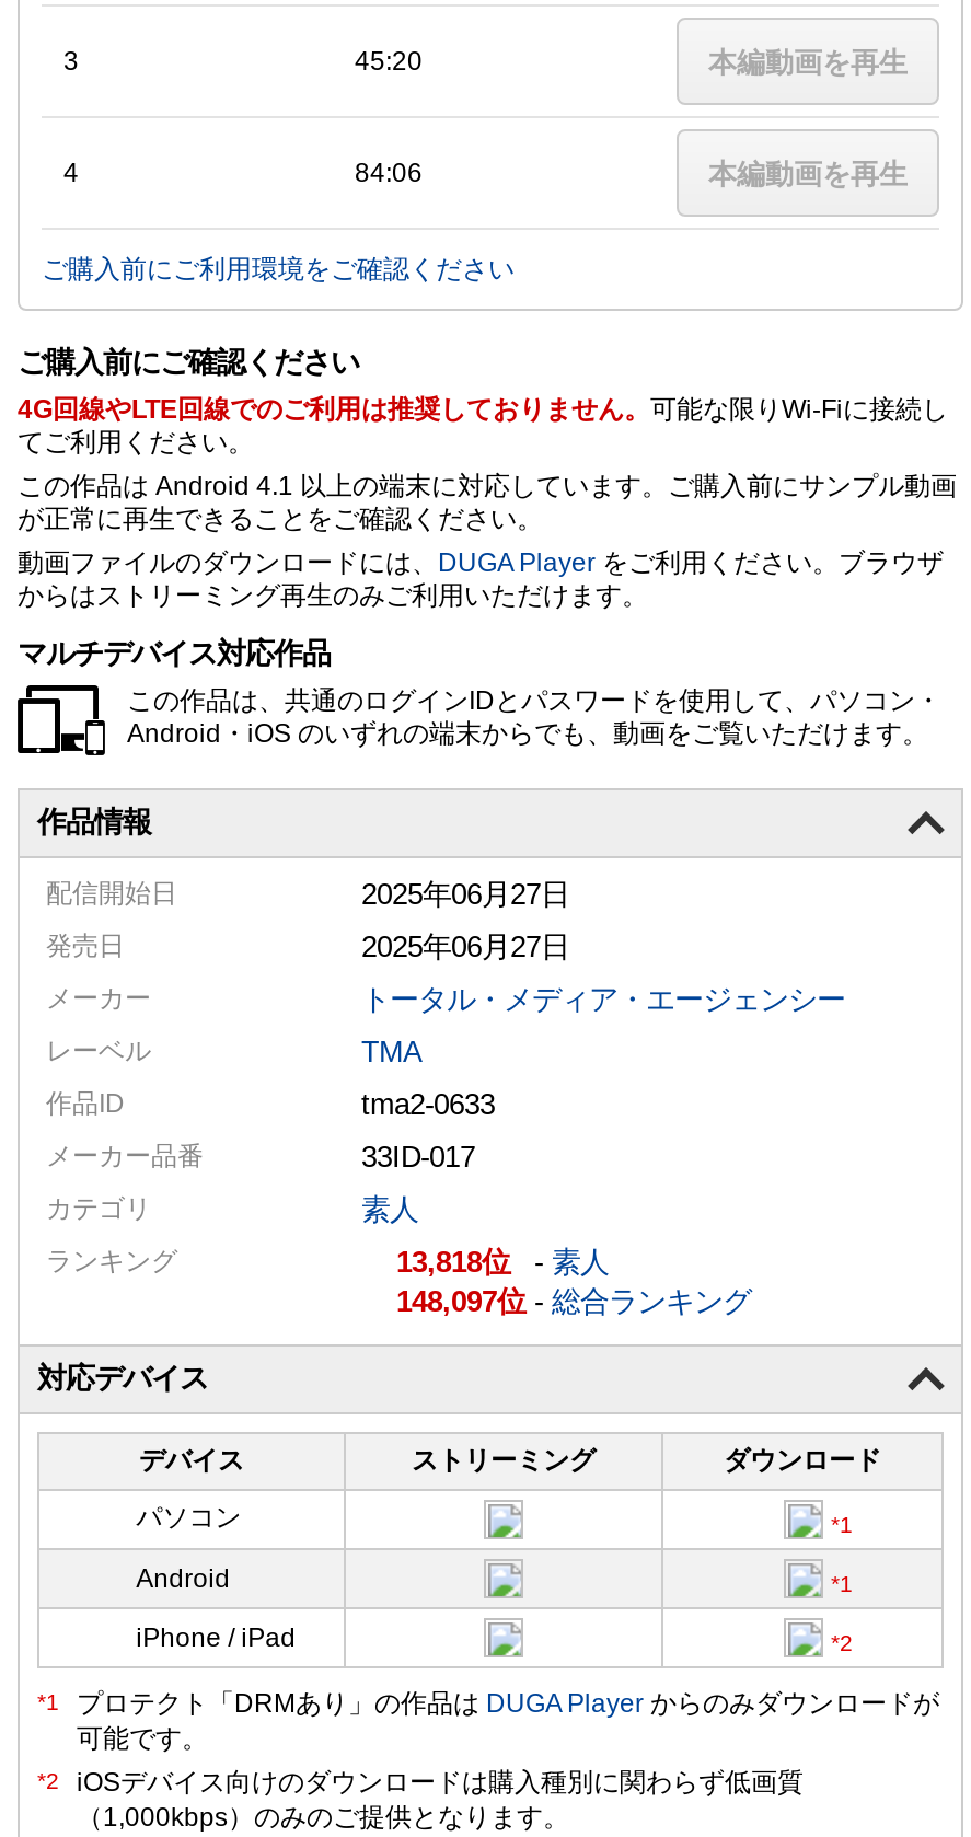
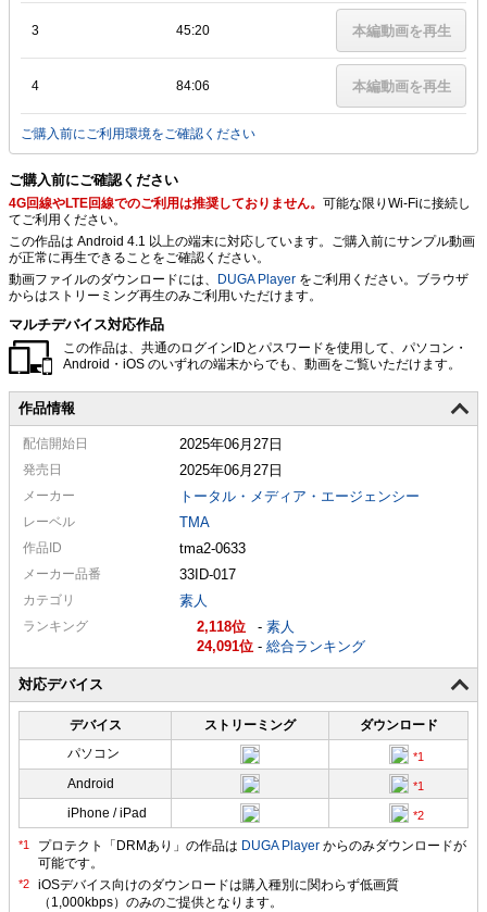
- 13,818 -素人
+ 2,118 -素人

- 148,097 -総合ランキング
+ 24,091 -総合ランキング
